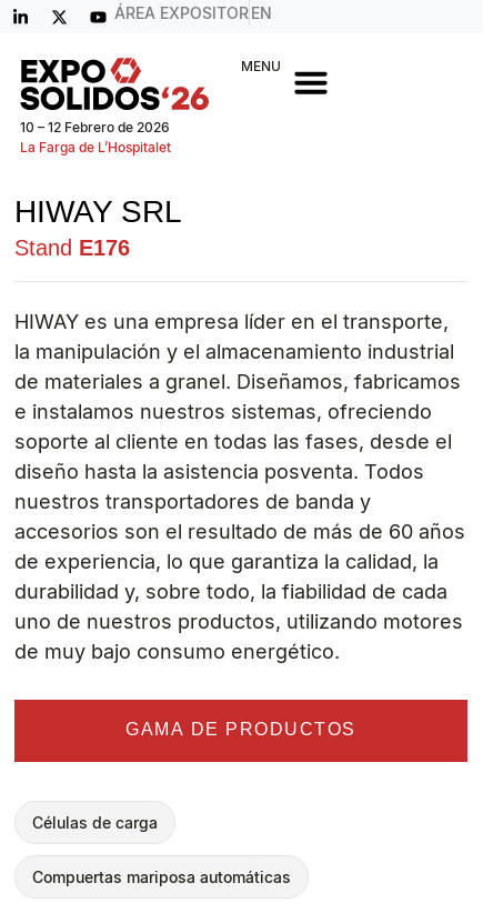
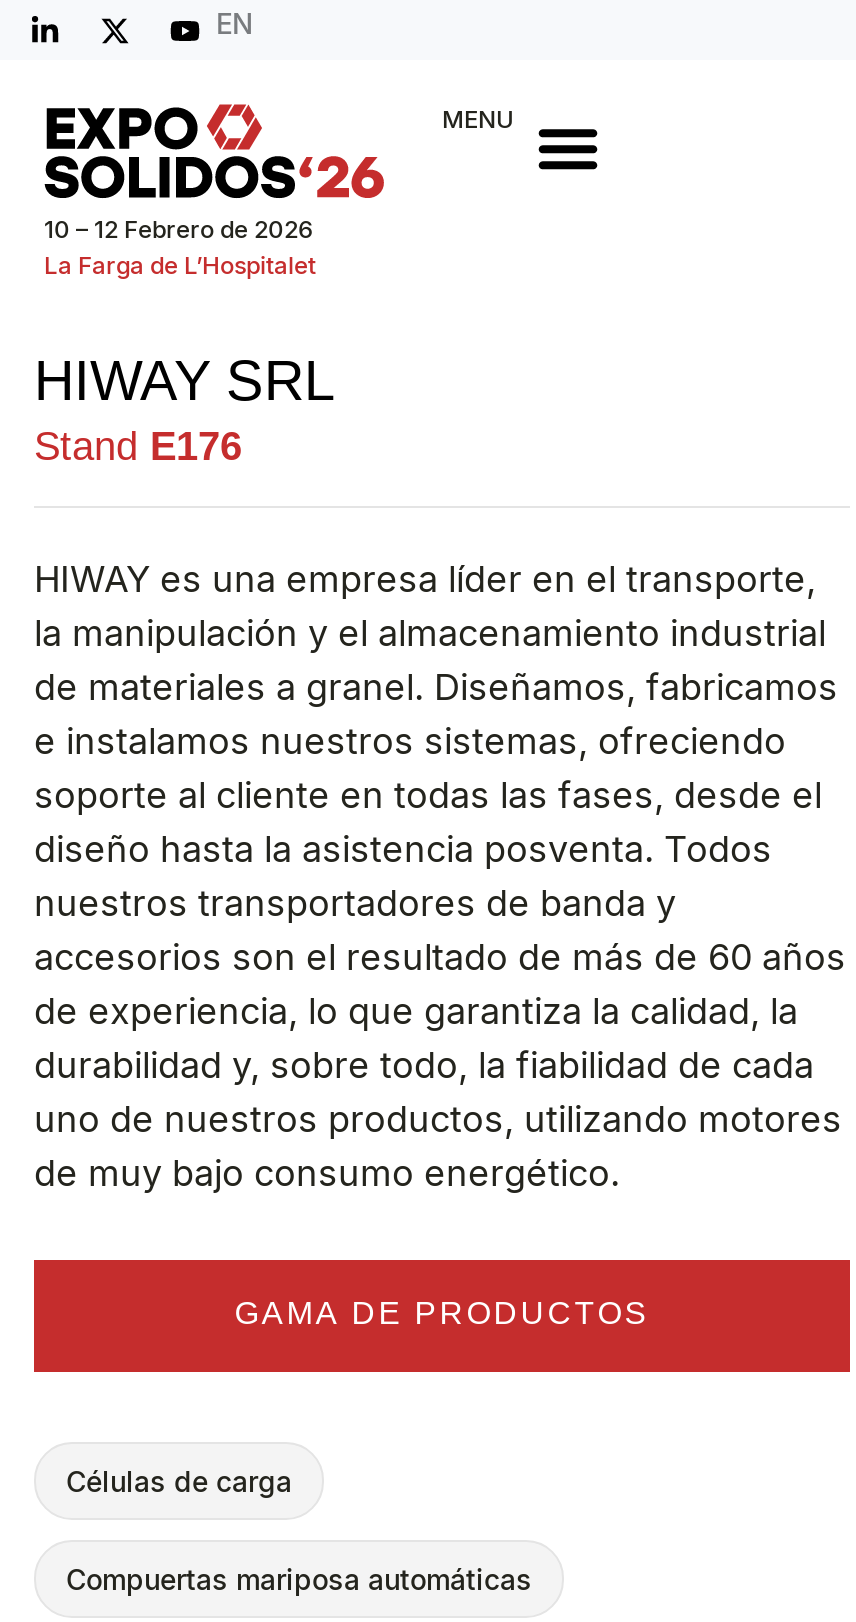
- ÁREA EXPOSITOR EN
+ EN
